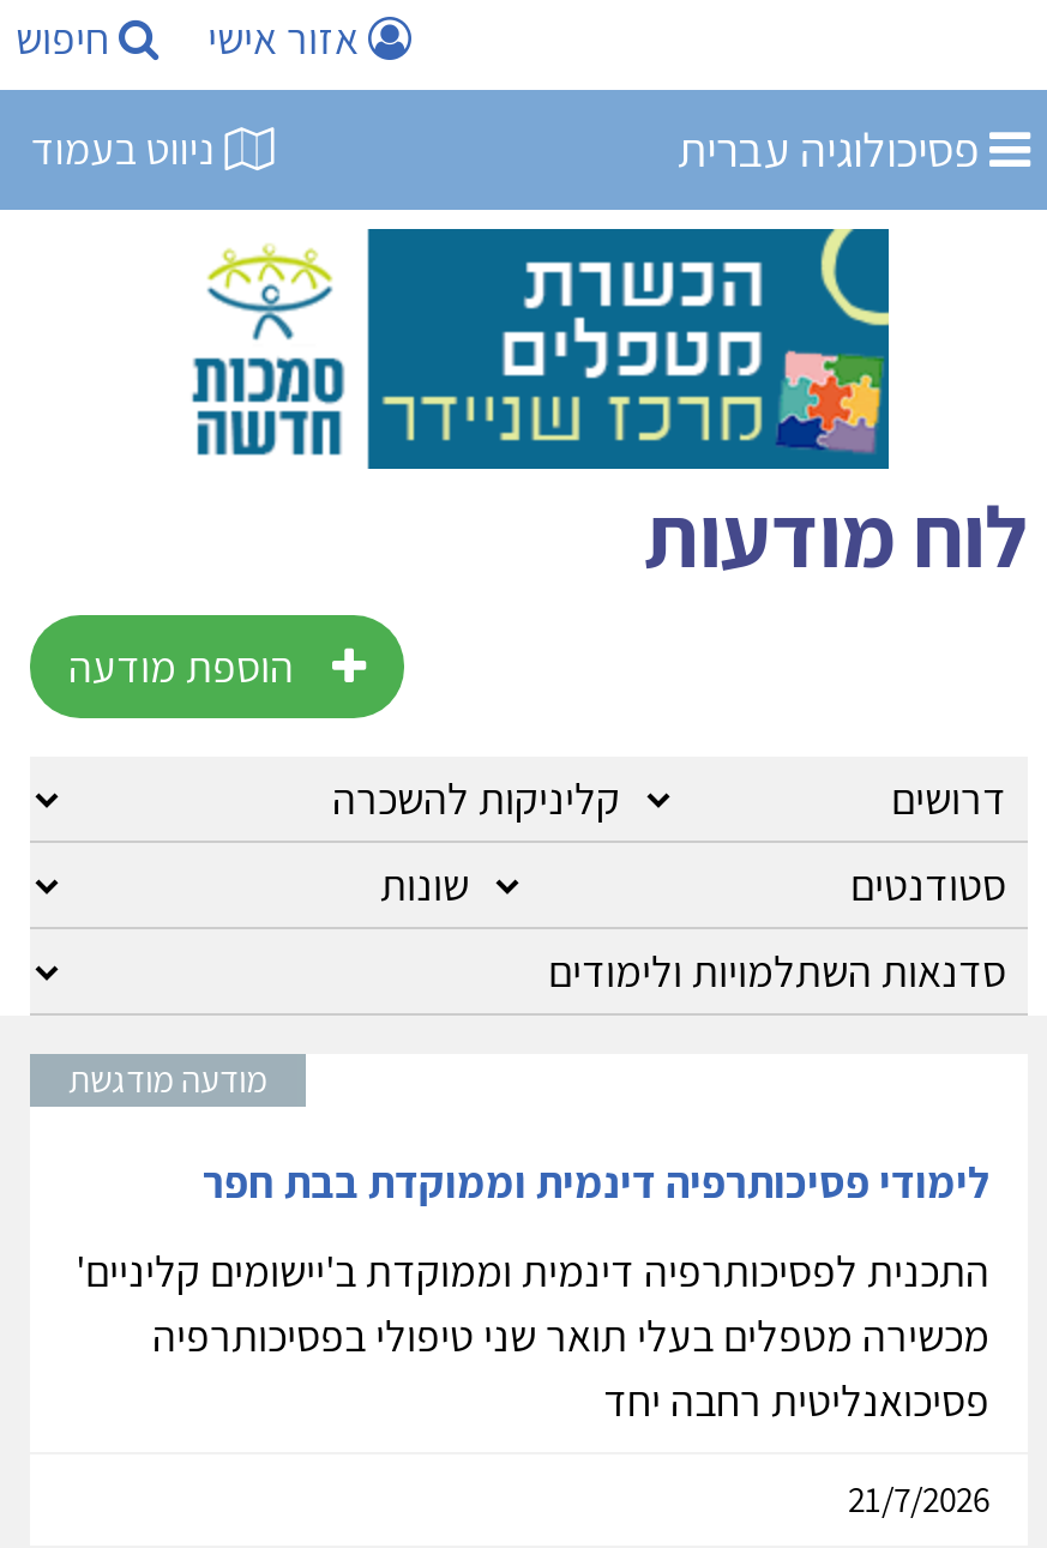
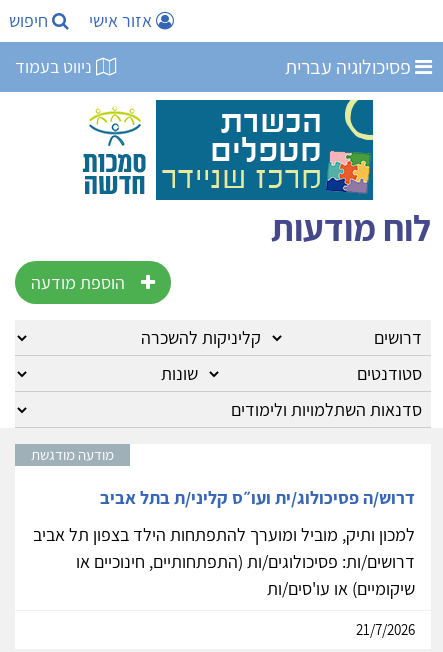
- לימודי פסיכותרפיה דינמית וממוקדת בבת חפר
+ דרוש/ה פסיכולוג/ית ועו״ס קליני/ת בתל אביב

- התכנית לפסיכותרפיה דינמית וממוקדת ב'יישומים קליניים'
- מכשירה מטפלים בעלי תואר שני טיפולי בפסיכותרפיה
- פסיכואנליטית רחבה יחד
+ למכון ותיק, מוביל ומוערך להתפתחות הילד בצפון תל אביב
+ דרושים/ות: פסיכולוגים/ות (התפתחותיים, חינוכיים או
+ שיקומיים) או עו'סים/ות
